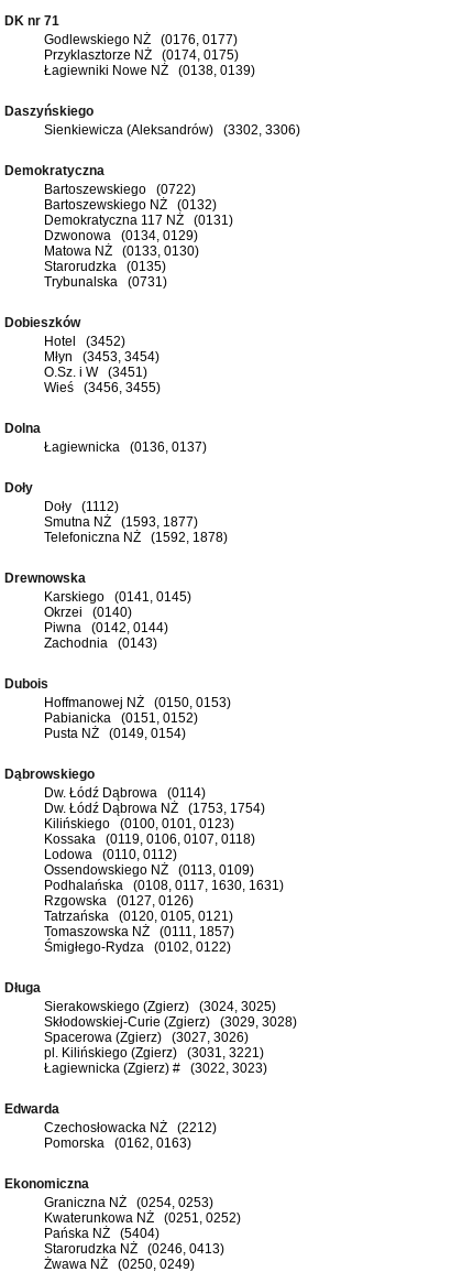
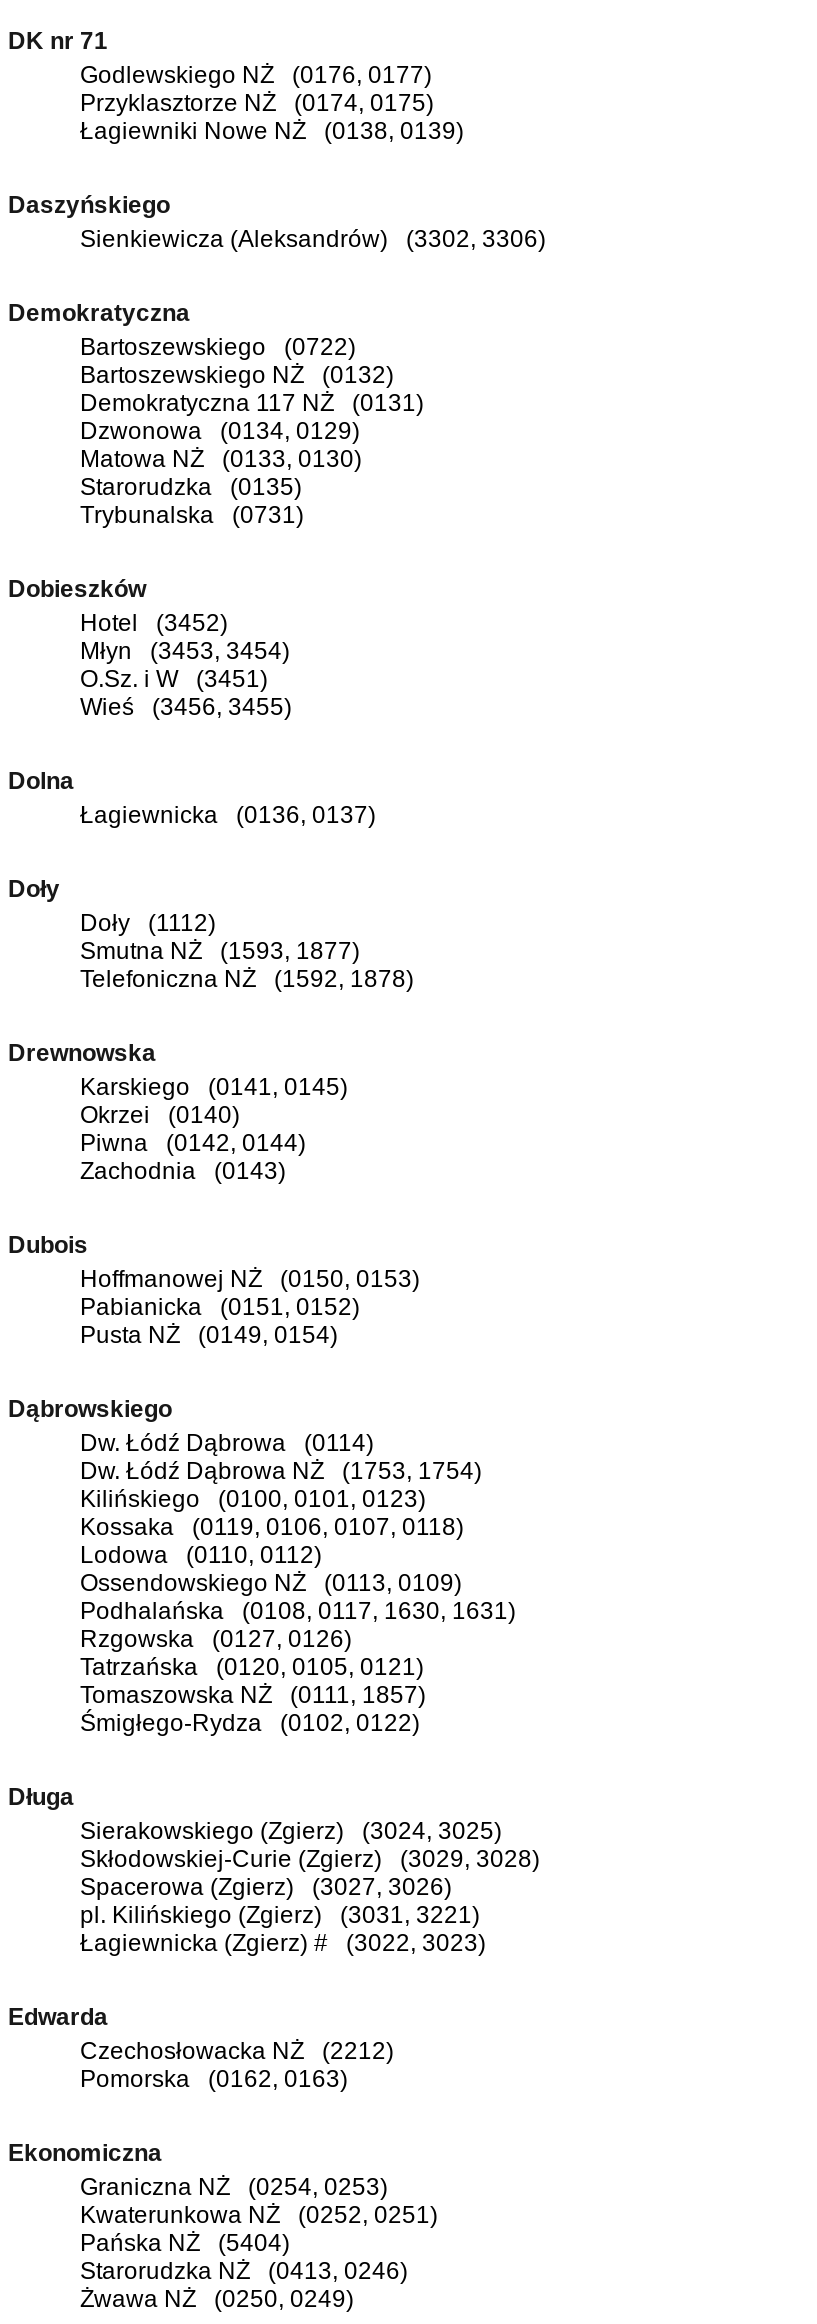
- Kwaterunkowa NŻ (0251, 0252)
+ Kwaterunkowa NŻ (0252, 0251)

- Starorudzka NŻ (0246, 0413)
+ Starorudzka NŻ (0413, 0246)
